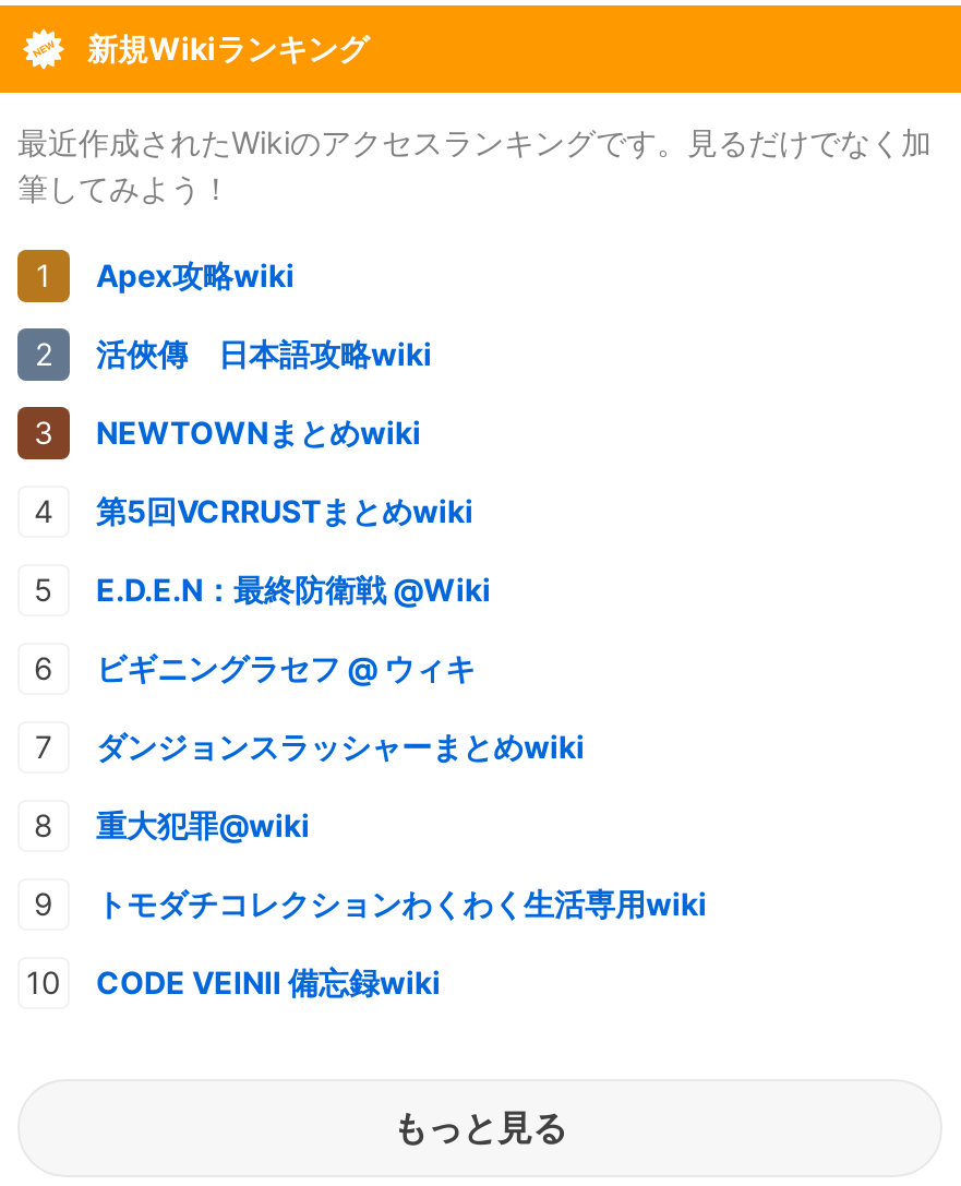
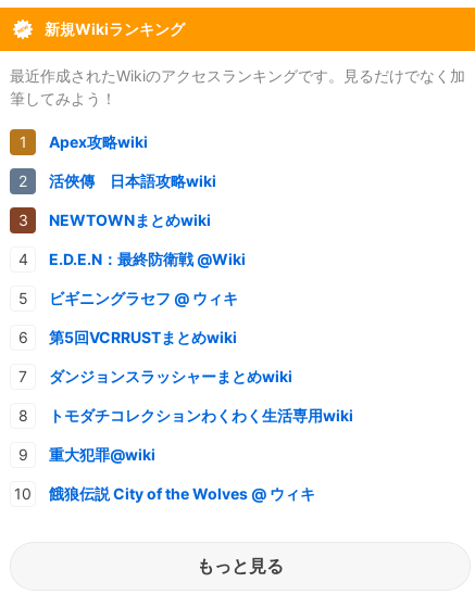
moved down: 第5回VCRRUSTまとめwiki

moved up: E.D.E.N：最終防衛戦 @Wiki | ビギニングラセフ @ ウィキ

moved down: 重大犯罪@wiki

moved up: トモダチコレクションわくわく生活専用wiki

- CODE VEINⅡ 備忘録wiki
+ 餓狼伝説 City of the Wolves @ ウィキ
